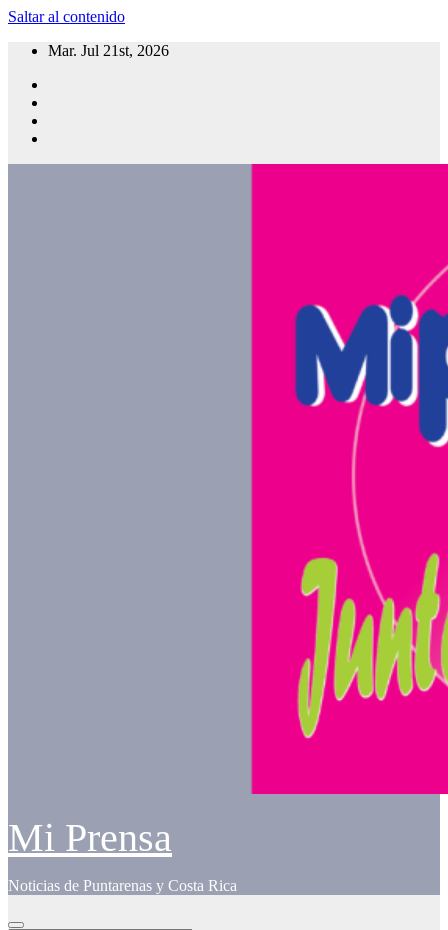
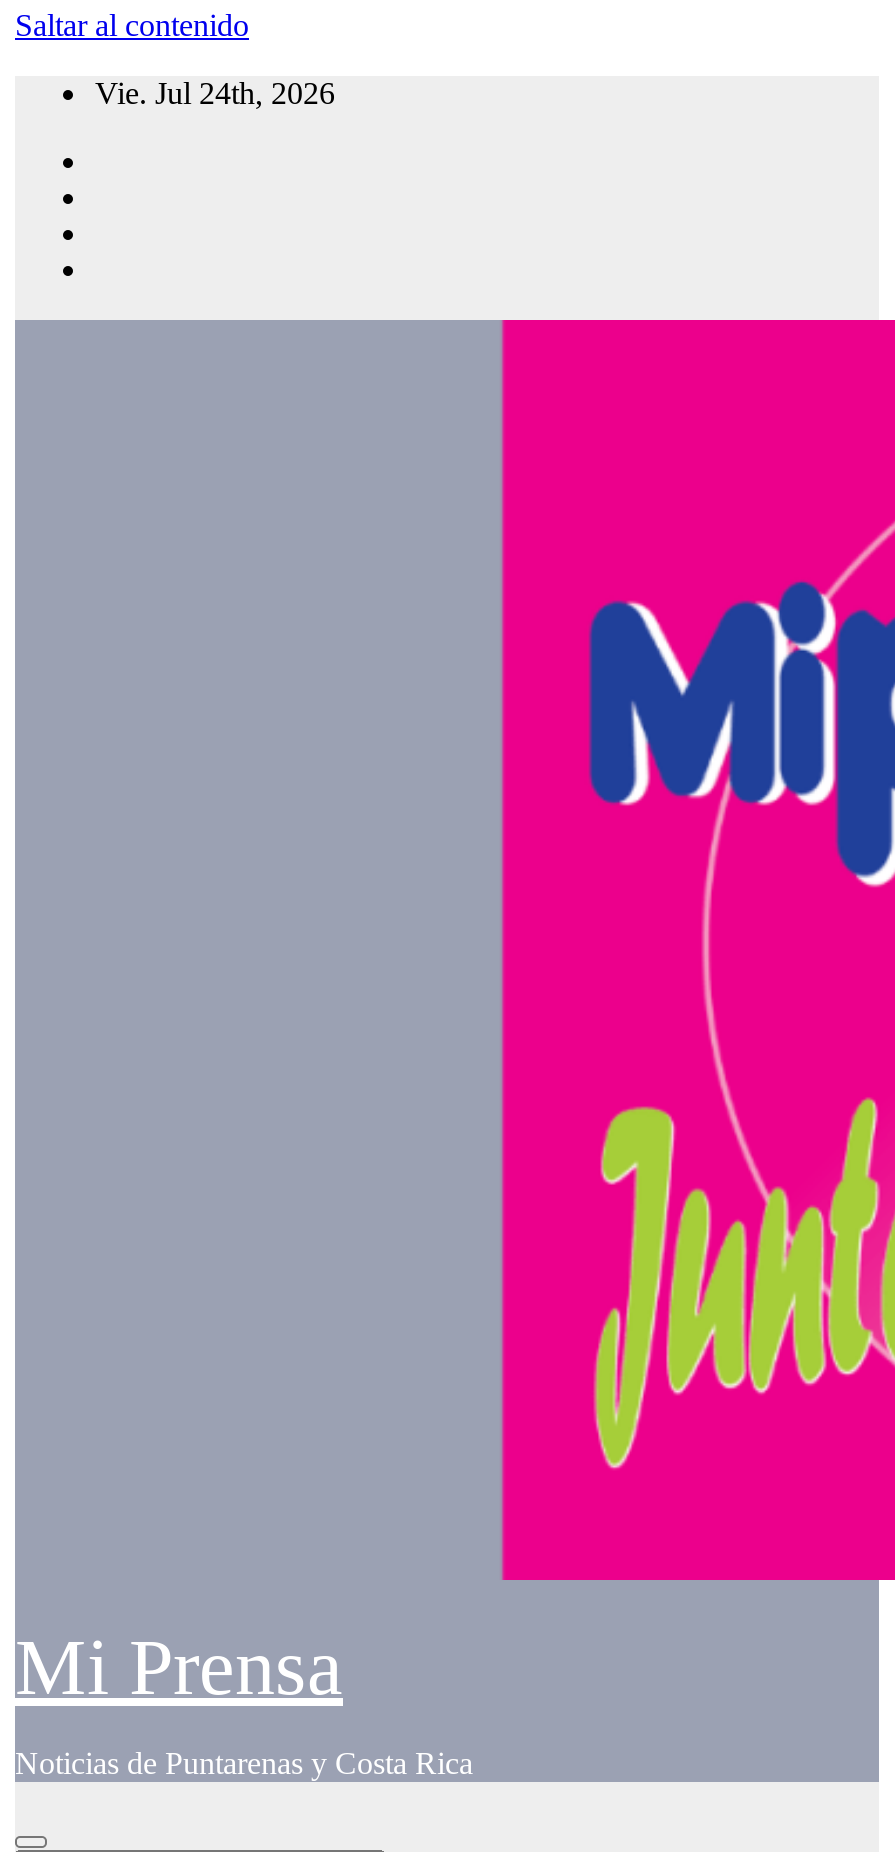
- Mar. Jul 21st, 2026
+ Vie. Jul 24th, 2026
